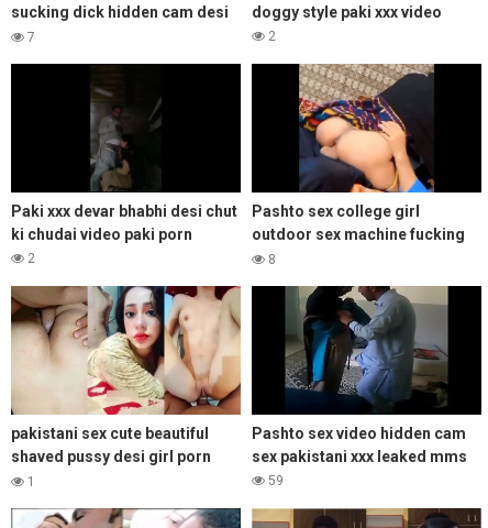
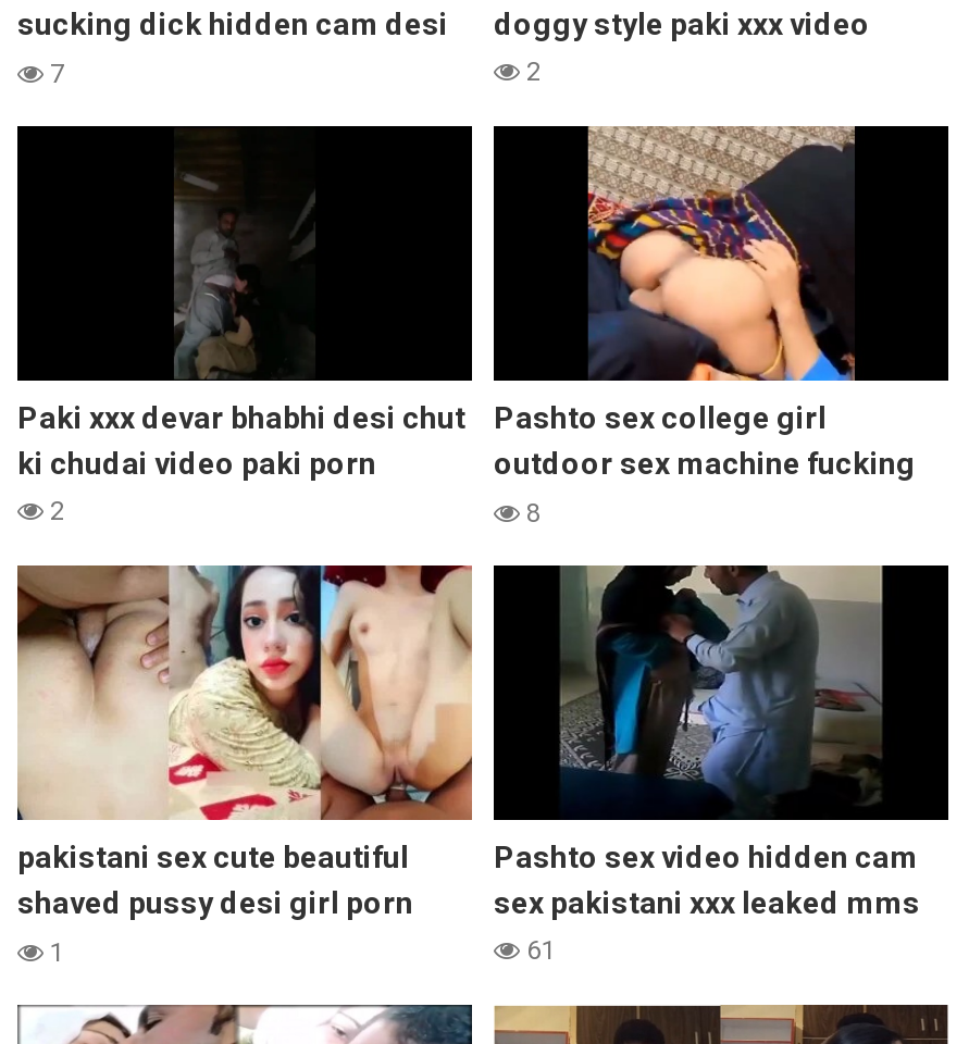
- 59
+ 61
